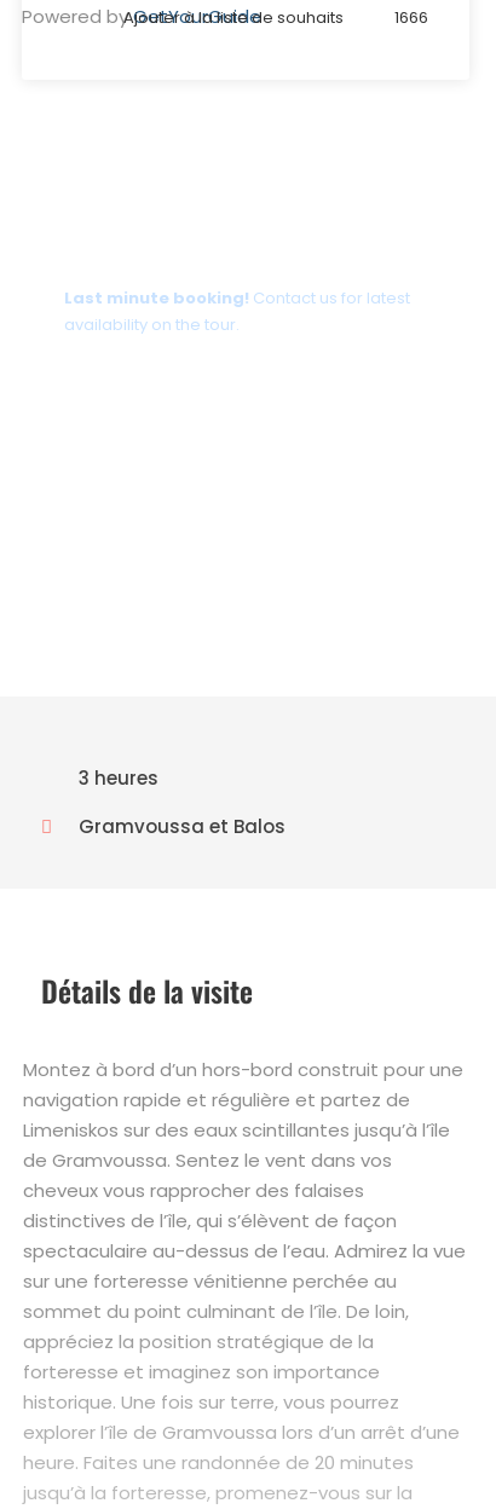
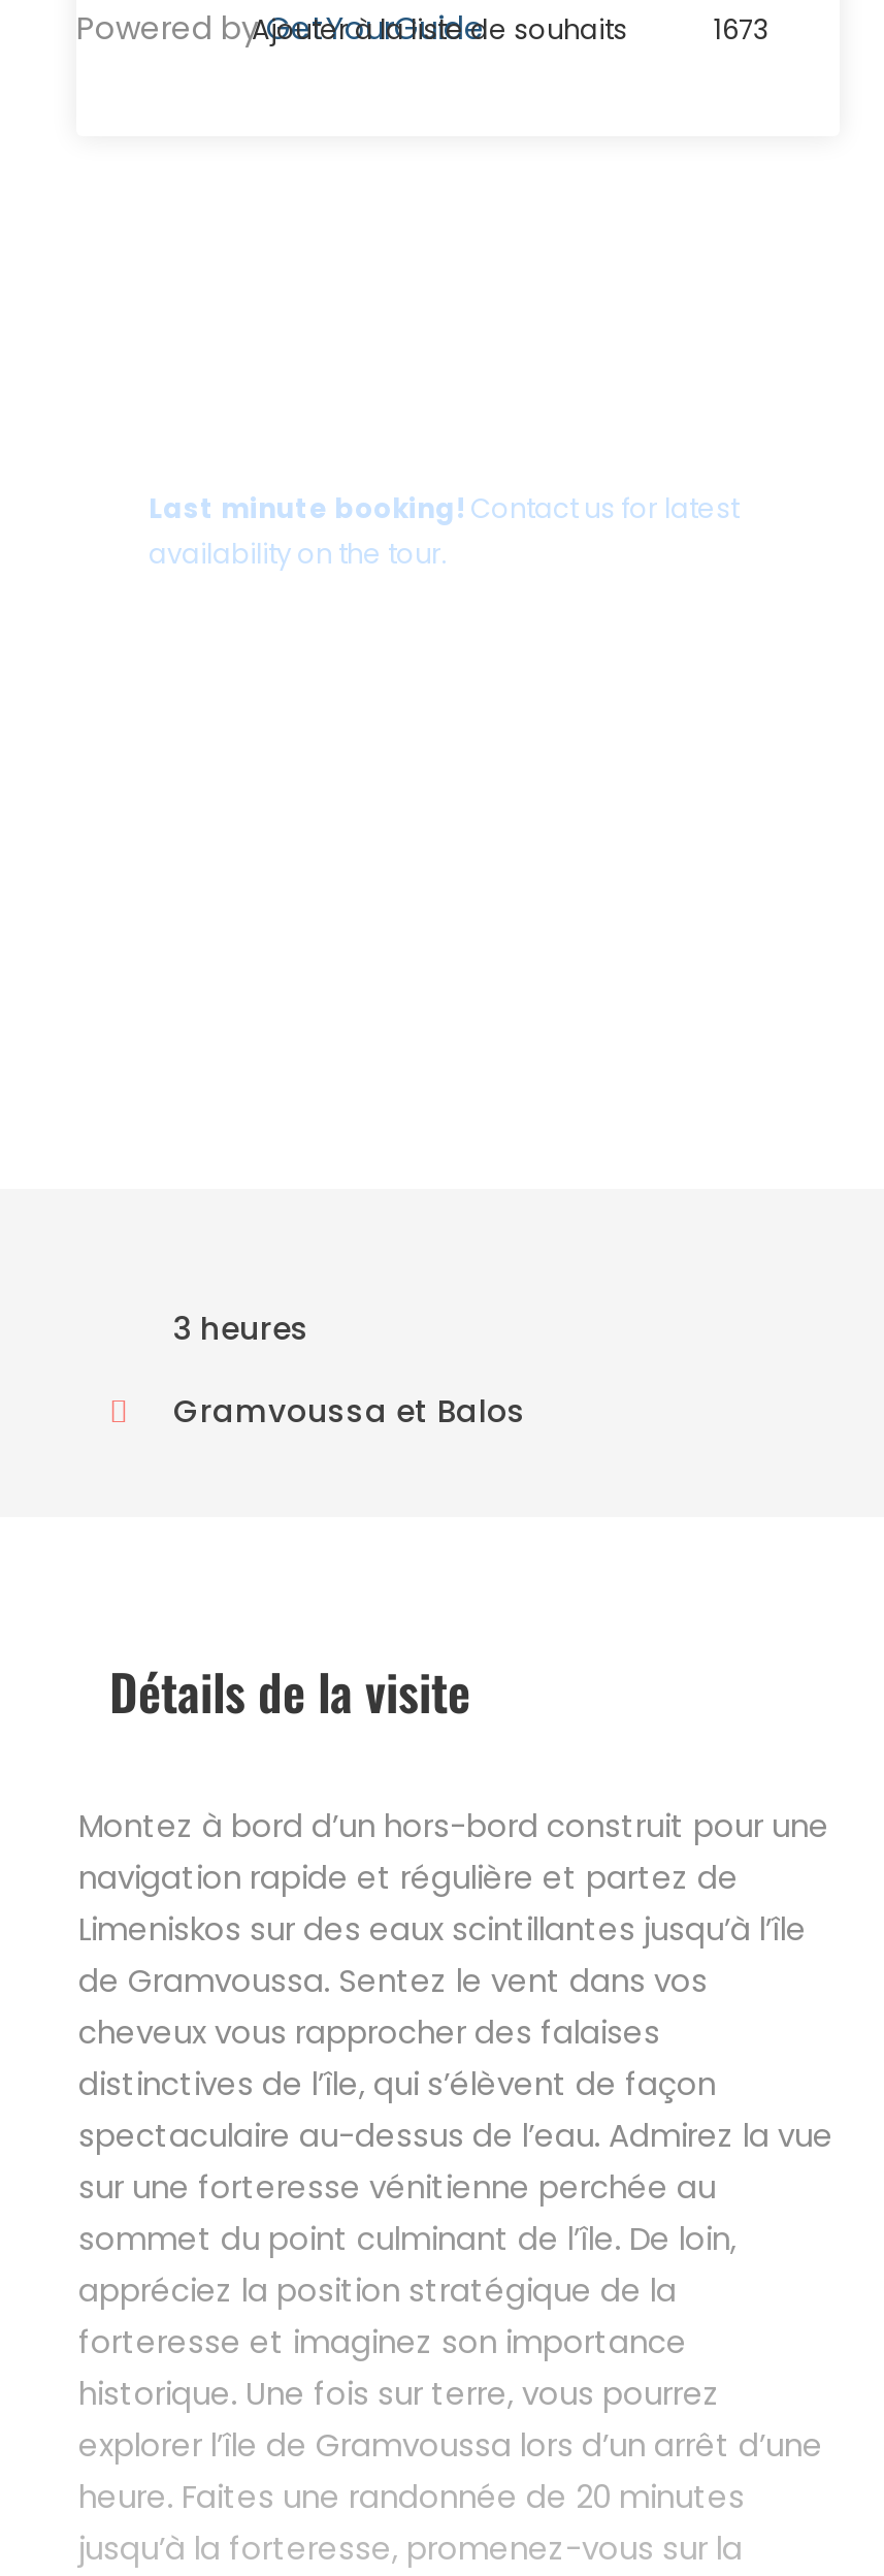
- 1666
+ 1673
